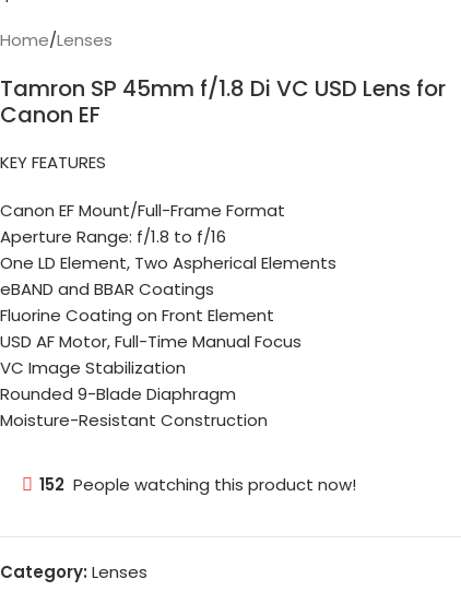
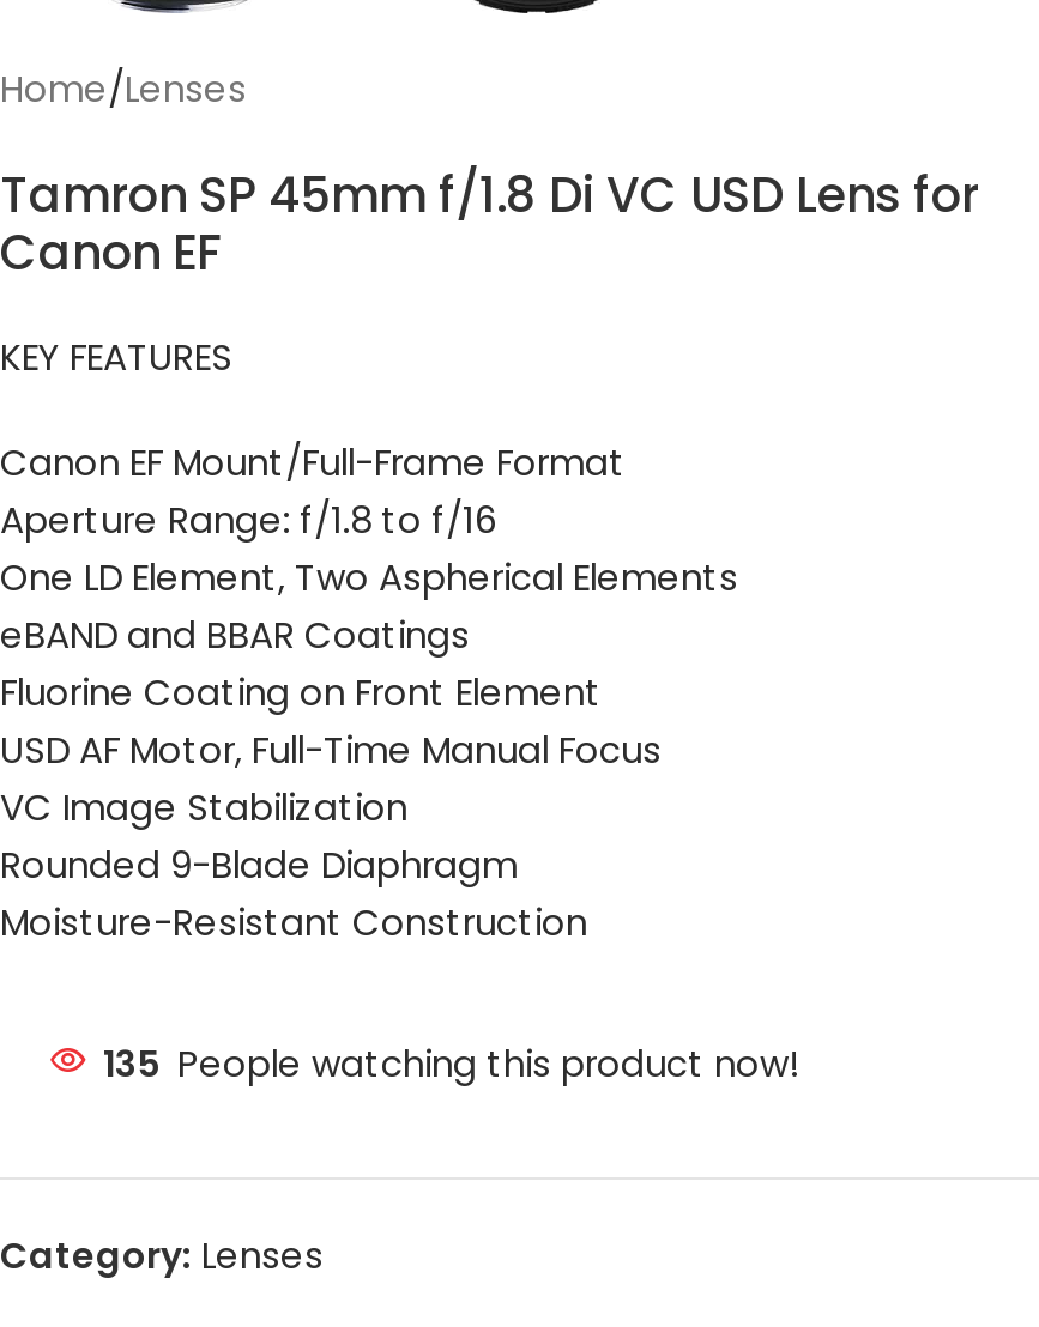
- 152 People watching this product now!
+ 135 People watching this product now!
